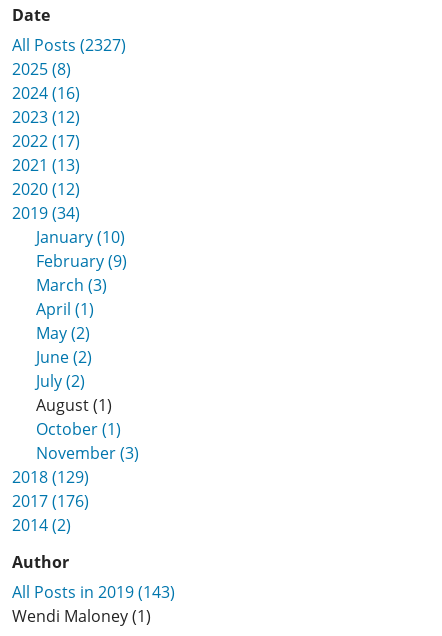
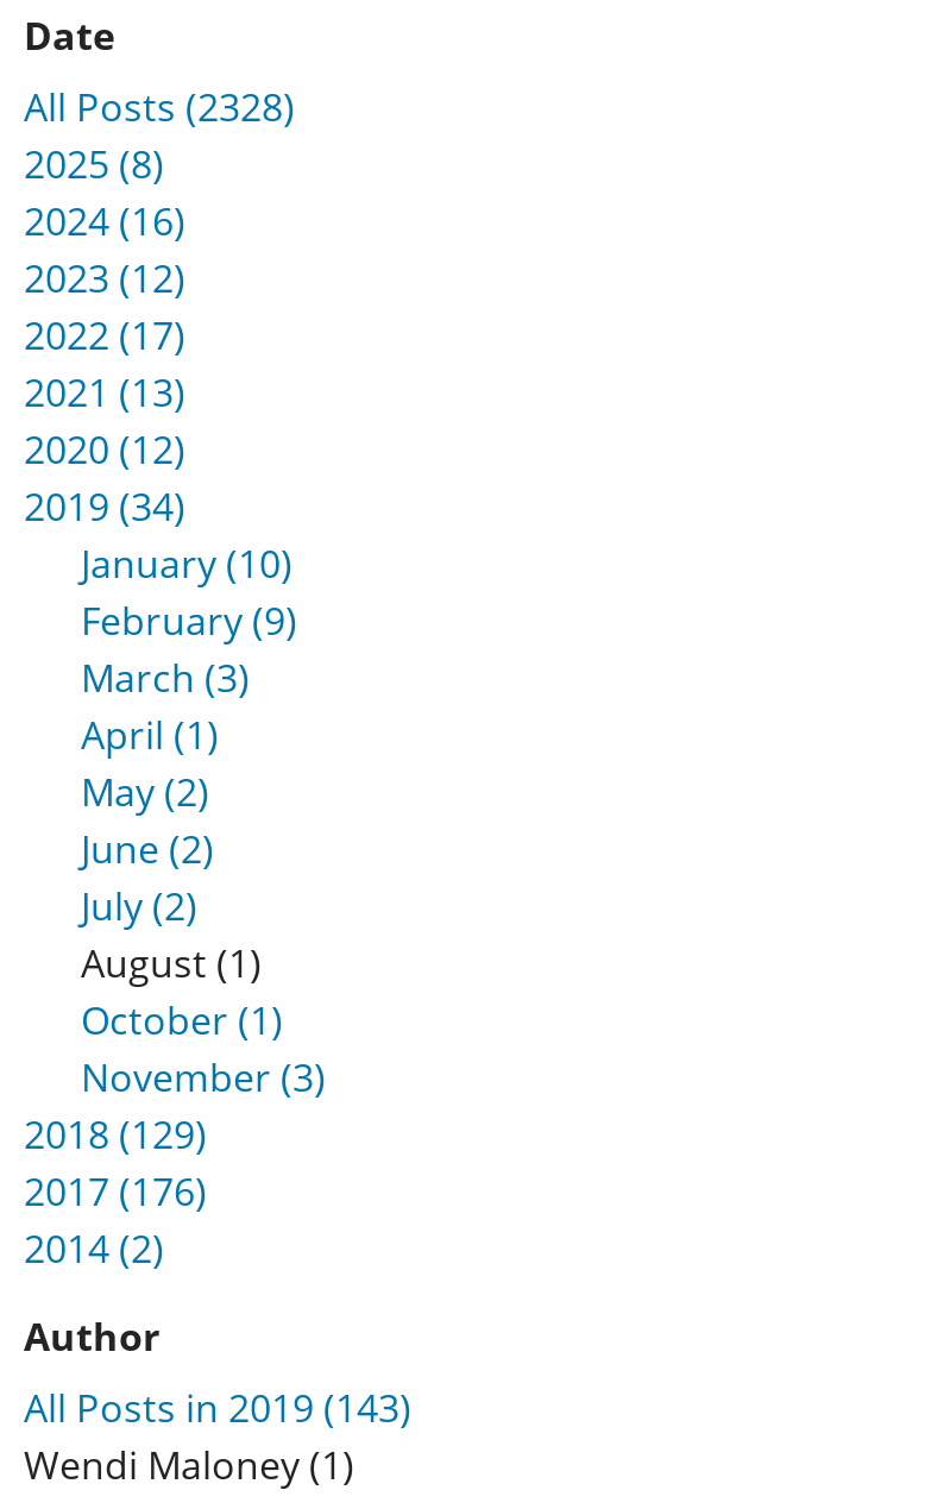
- All Posts (2327)
+ All Posts (2328)
